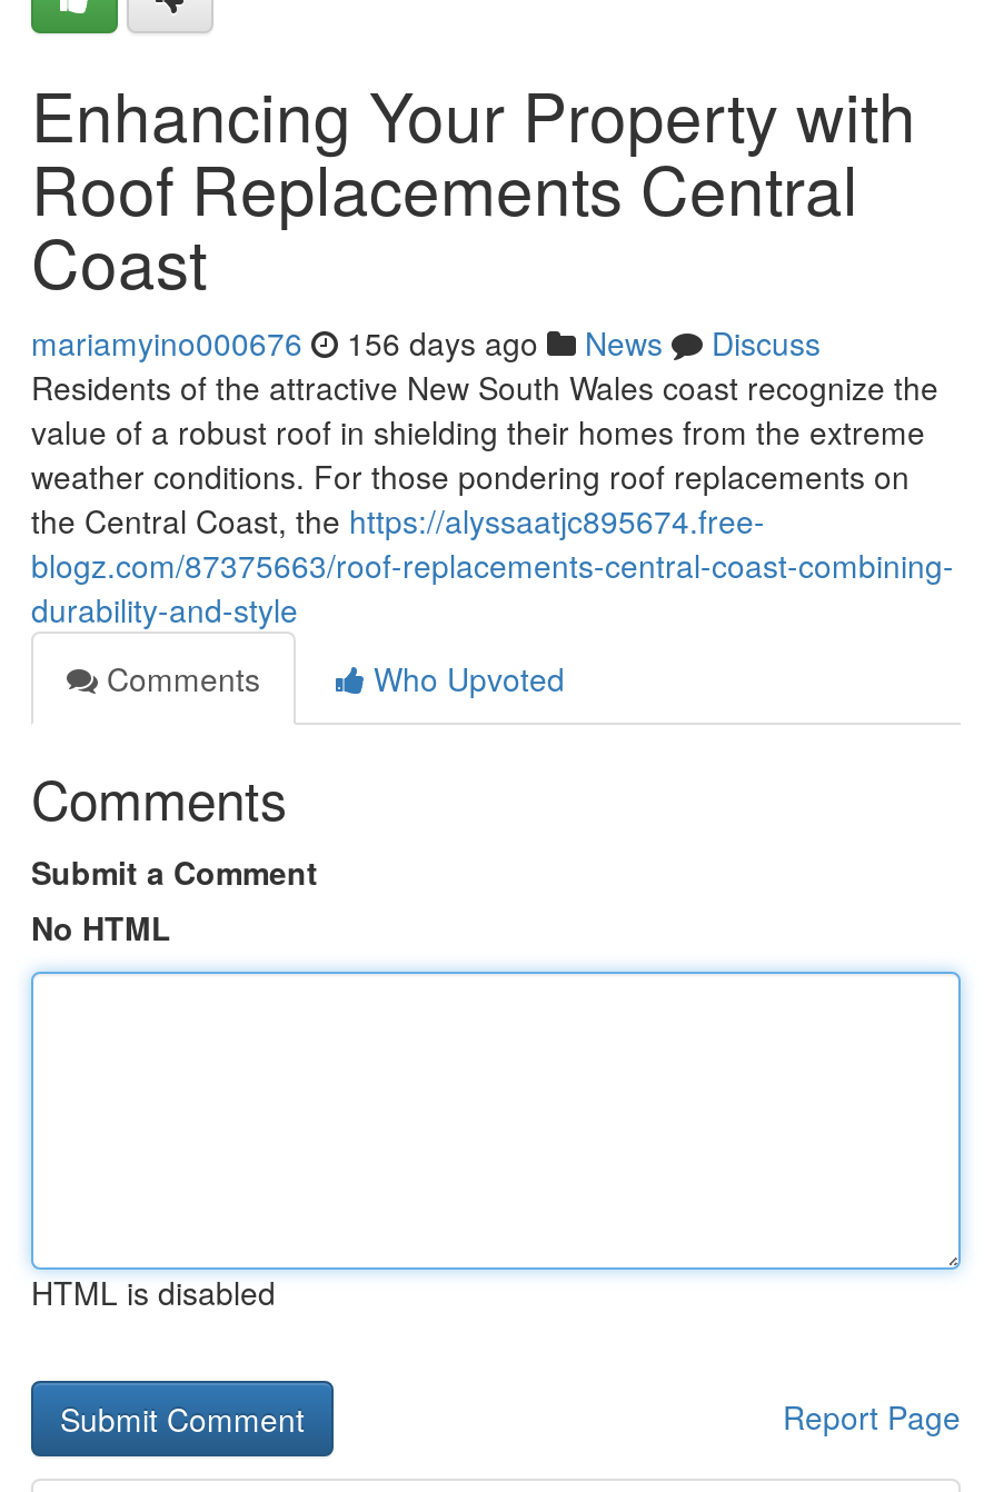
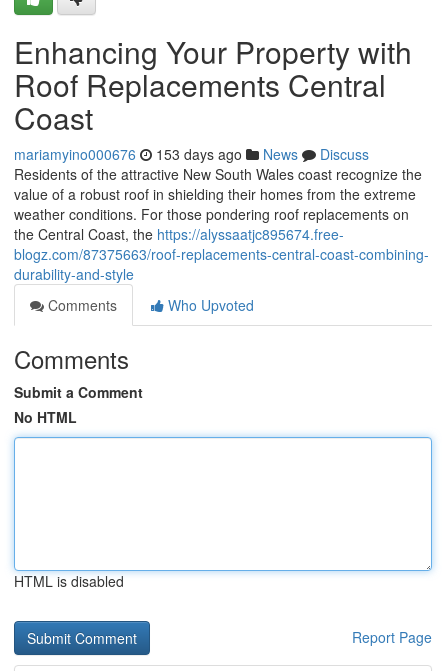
- mariamyino000676 156 days ago News Discuss
+ mariamyino000676 153 days ago News Discuss
